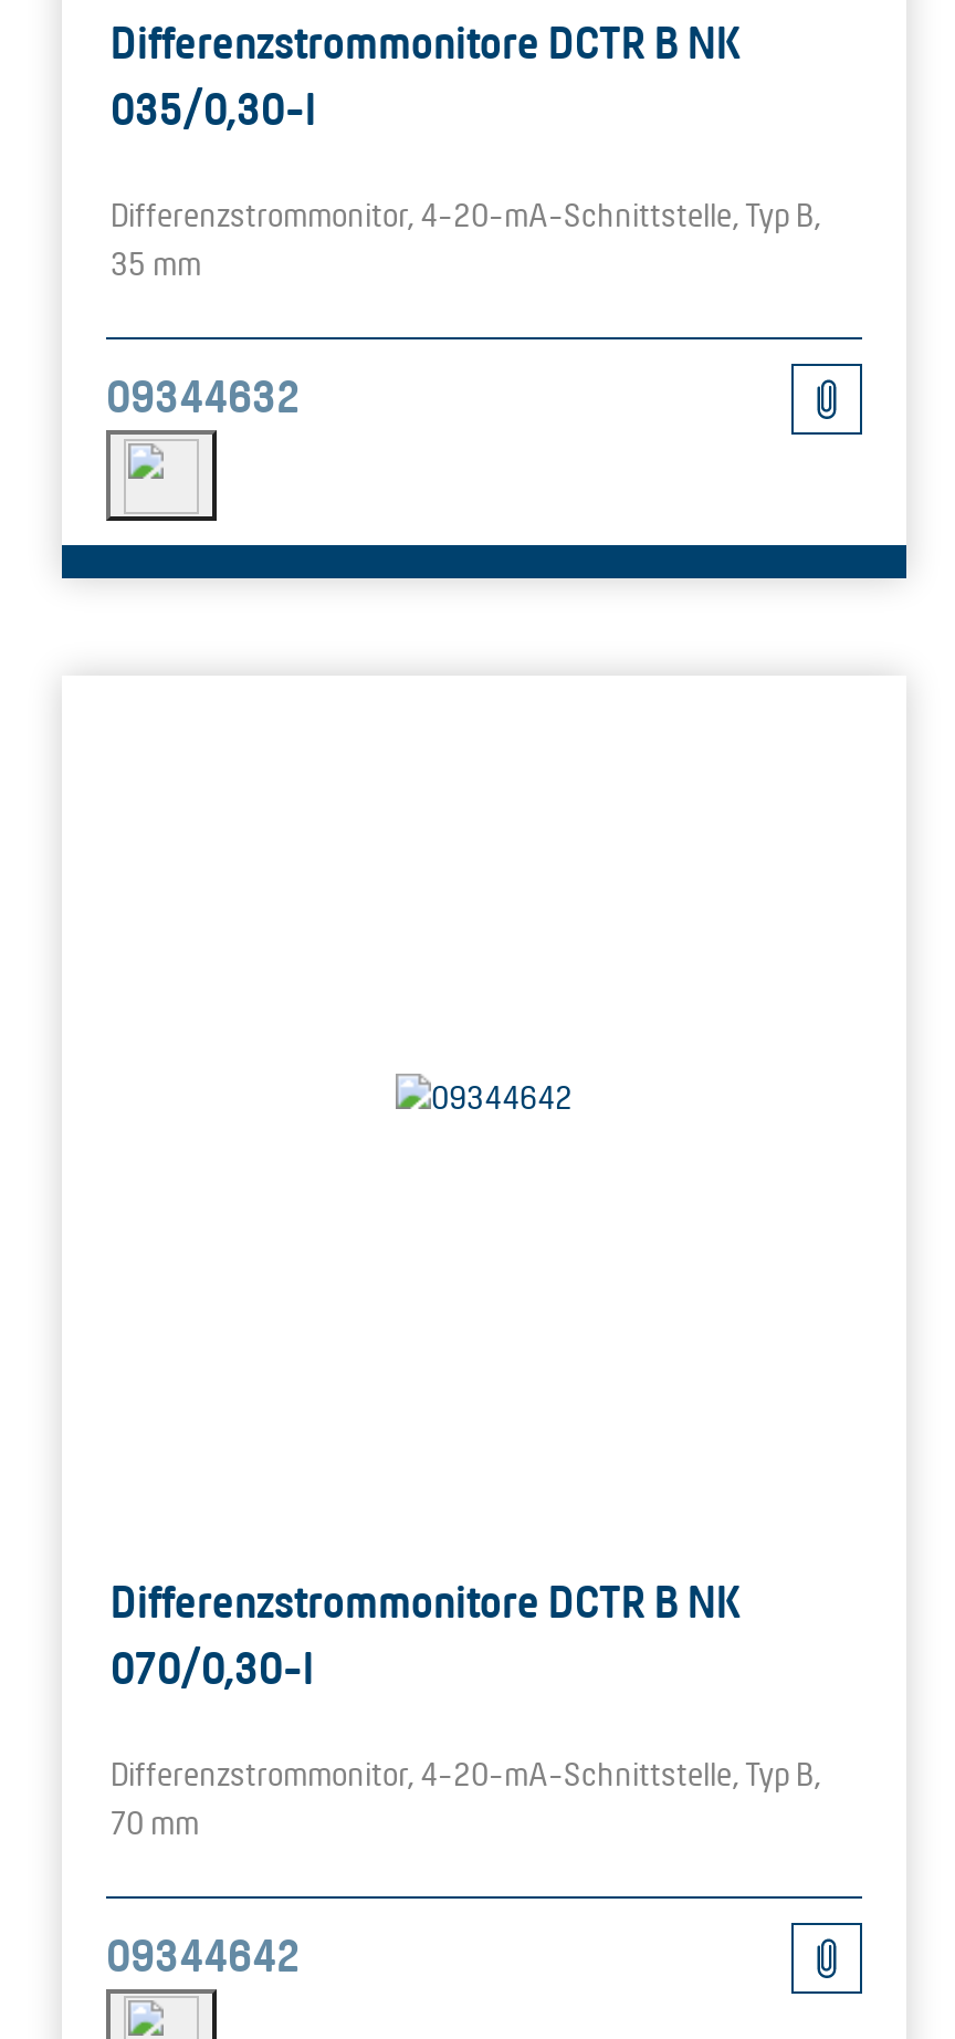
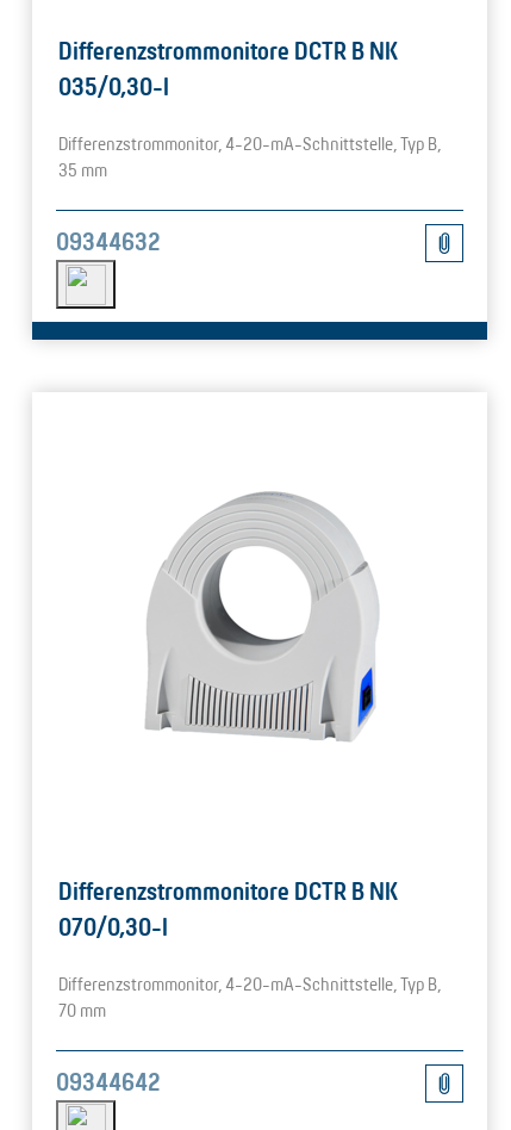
+ [image]
